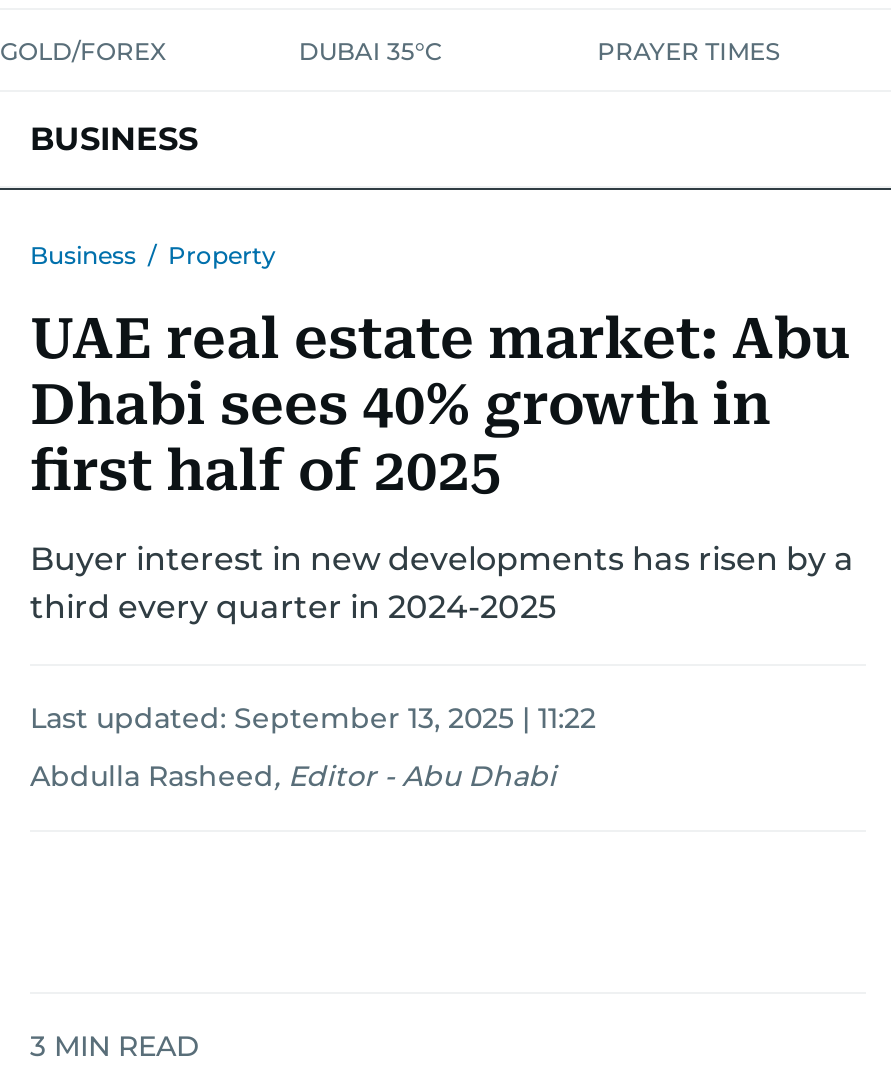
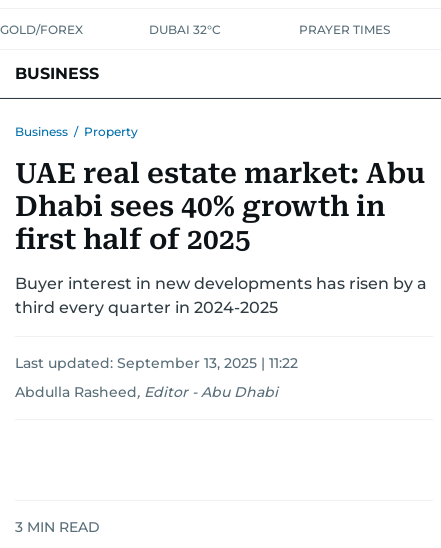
- DUBAI 35°C
+ DUBAI 32°C
